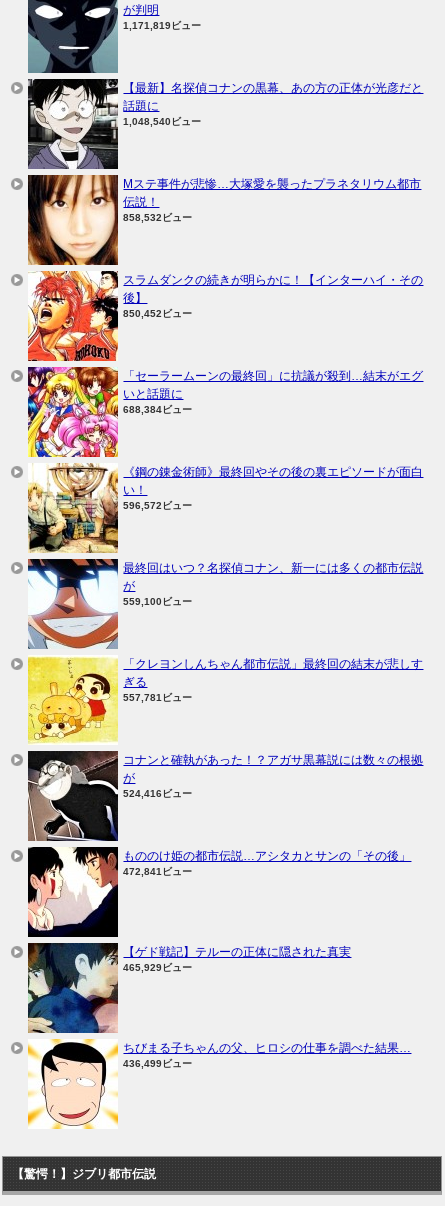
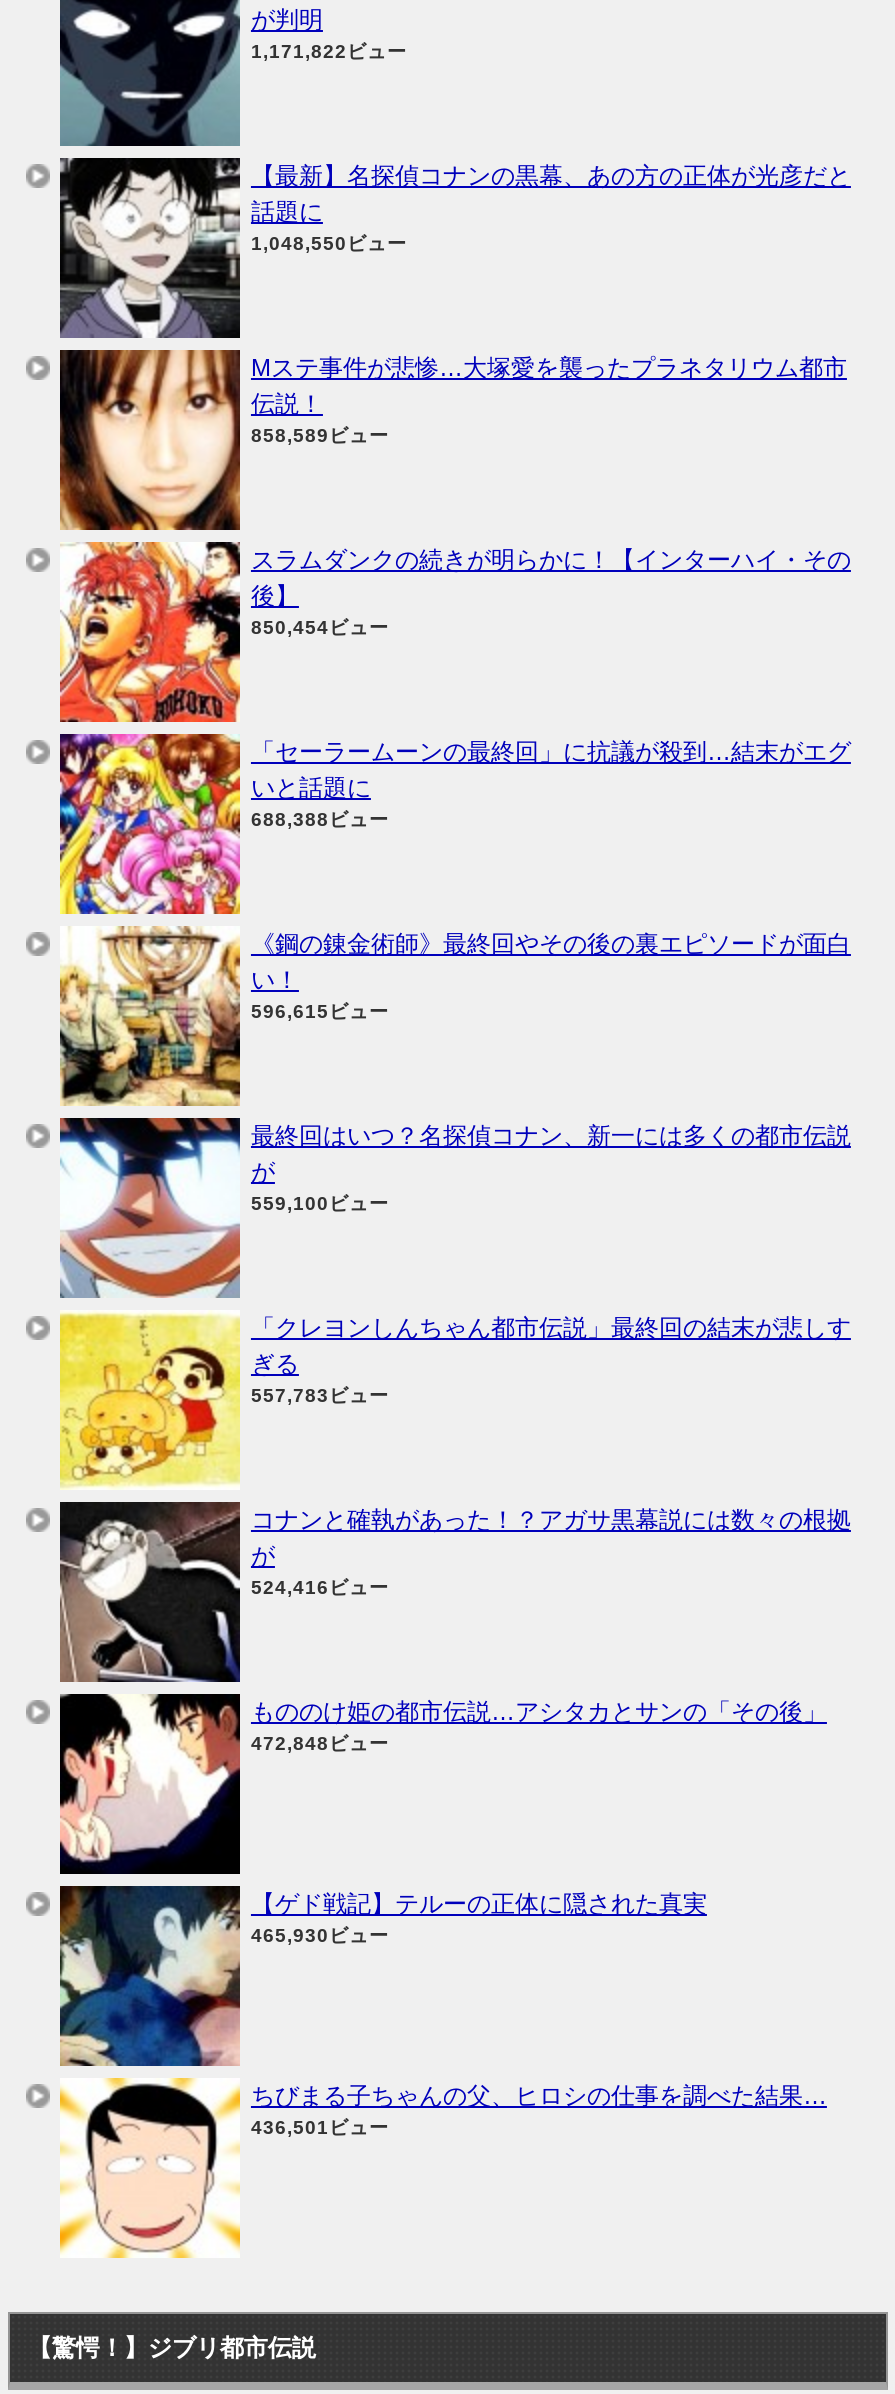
- 1,171,819ビュー
+ 1,171,822ビュー

- 1,048,540ビュー
+ 1,048,550ビュー

- 858,532ビュー
+ 858,589ビュー

- 850,452ビュー
+ 850,454ビュー

- 688,384ビュー
+ 688,388ビュー

- 596,572ビュー
+ 596,615ビュー

- 557,781ビュー
+ 557,783ビュー

- 472,841ビュー
+ 472,848ビュー

- 465,929ビュー
+ 465,930ビュー

- 436,499ビュー
+ 436,501ビュー
